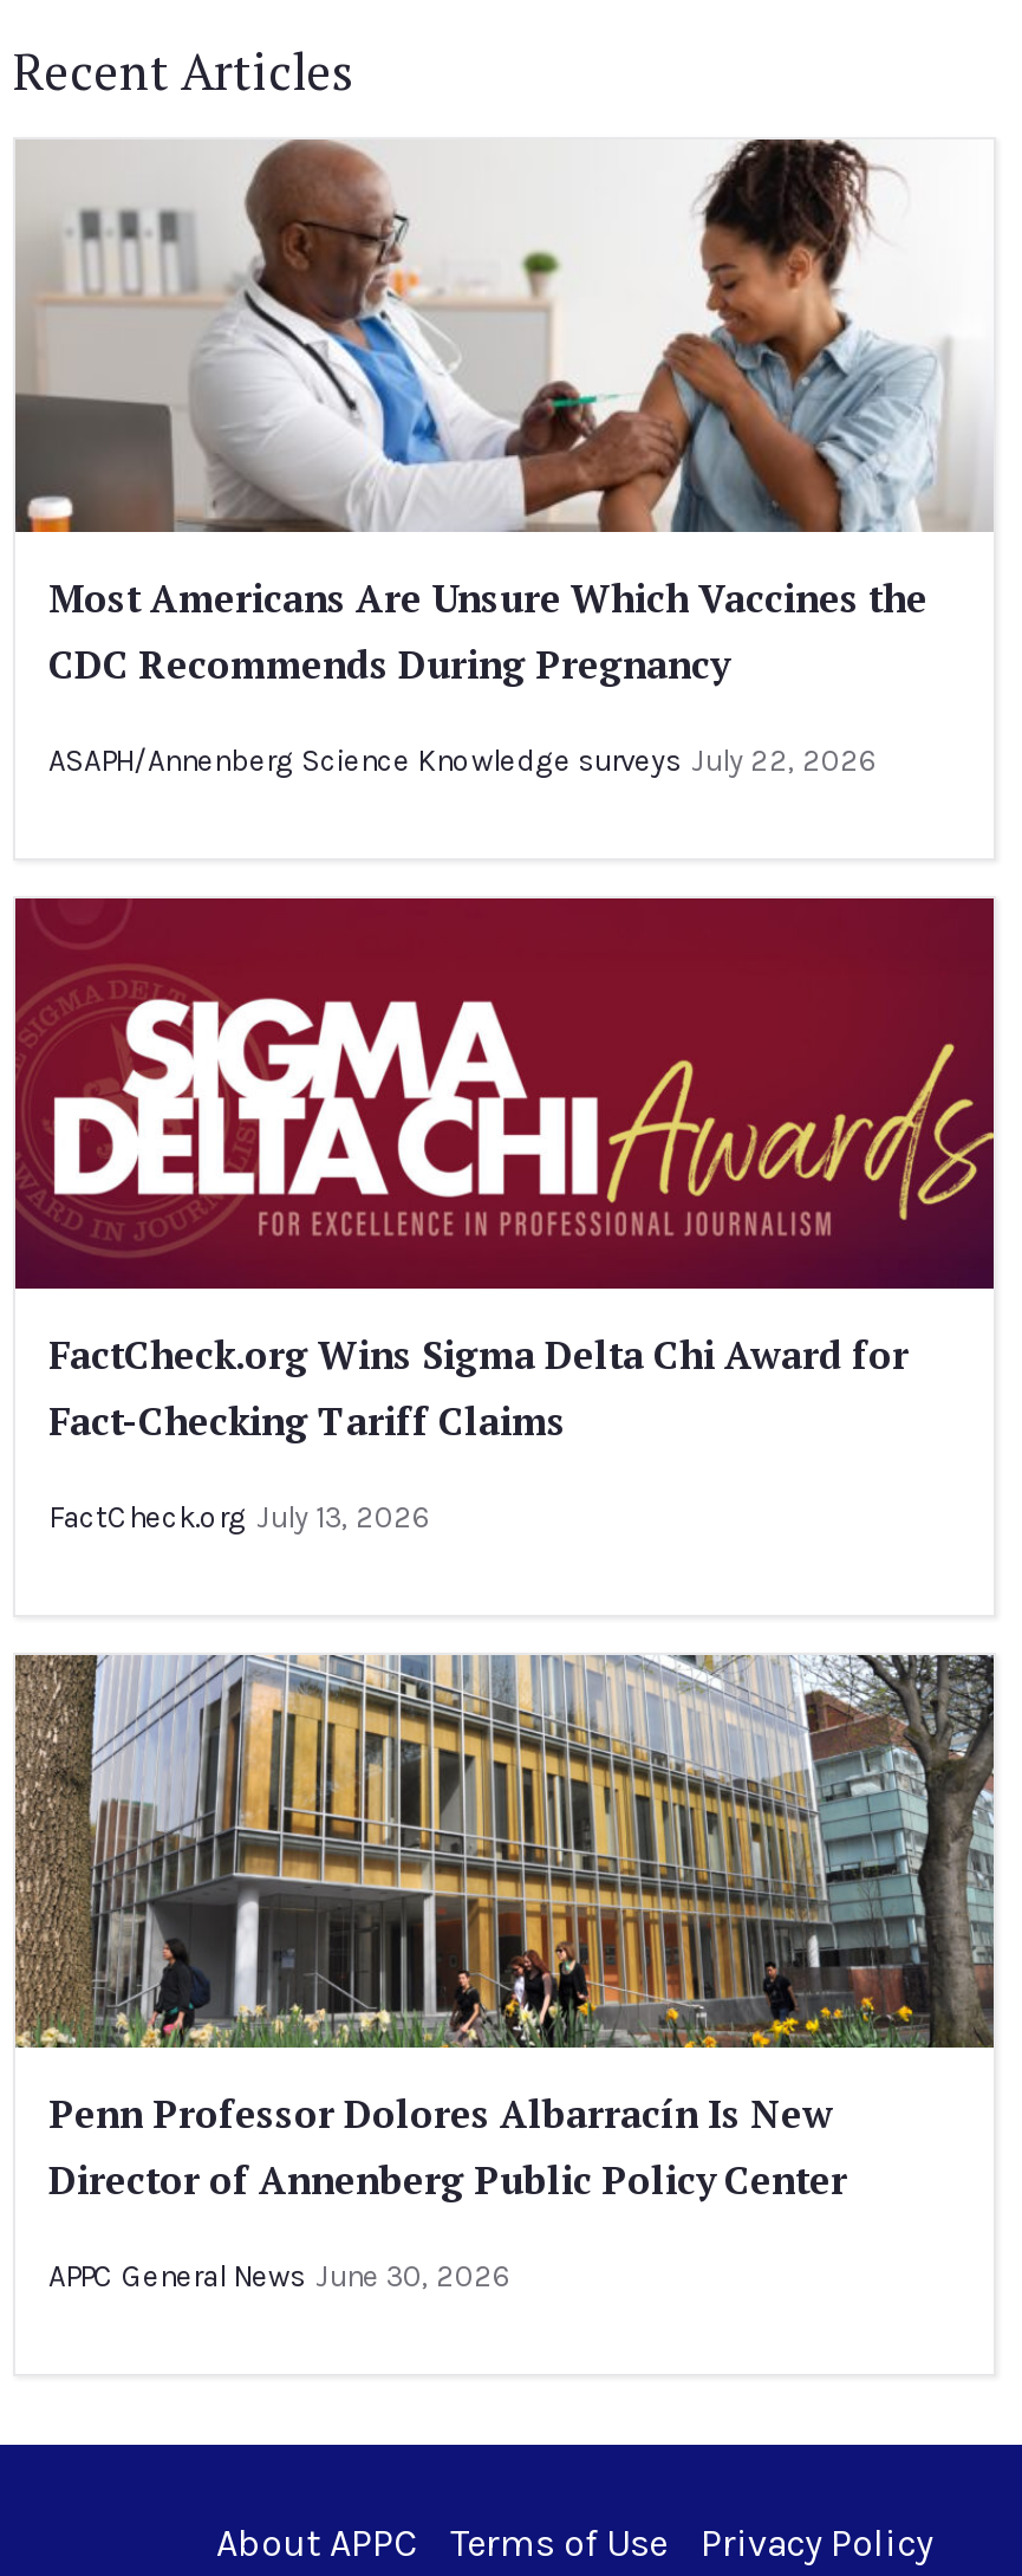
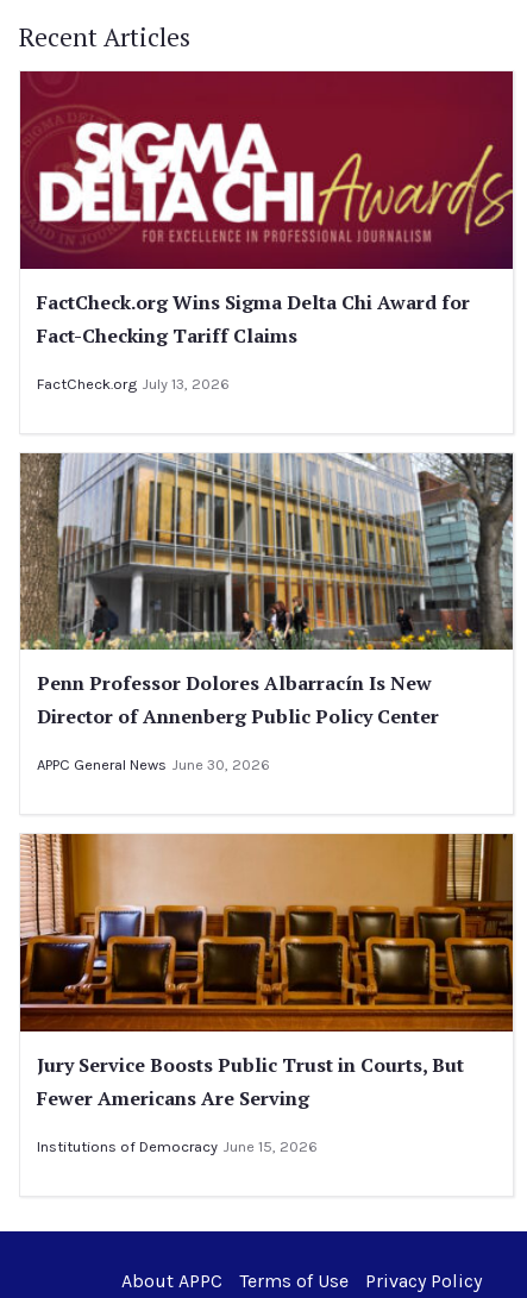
- [image]
- Most Americans Are Unsure Which Vaccines the
- CDC Recommends During Pregnancy
- ASAPH/Annenberg Science Knowledge surveys July 22, 2026

moved up: [image] | FactCheck.org Wins Sigma Delta Chi Award for | Fact-Checking Tariff Claims | FactCheck.org July 13, 2026 | Penn Professor Dolores Albarracín Is New | Director of Annenberg Public Policy Center | APPC General News June 30, 2026

+ [image]
+ Jury Service Boosts Public Trust in Courts, But
+ Fewer Americans Are Serving
+ Institutions of Democracy June 15, 2026
